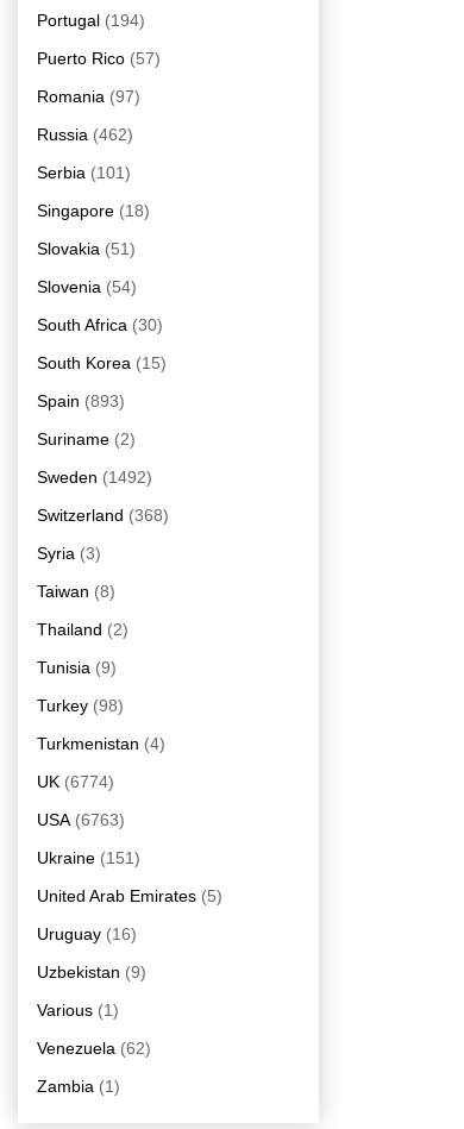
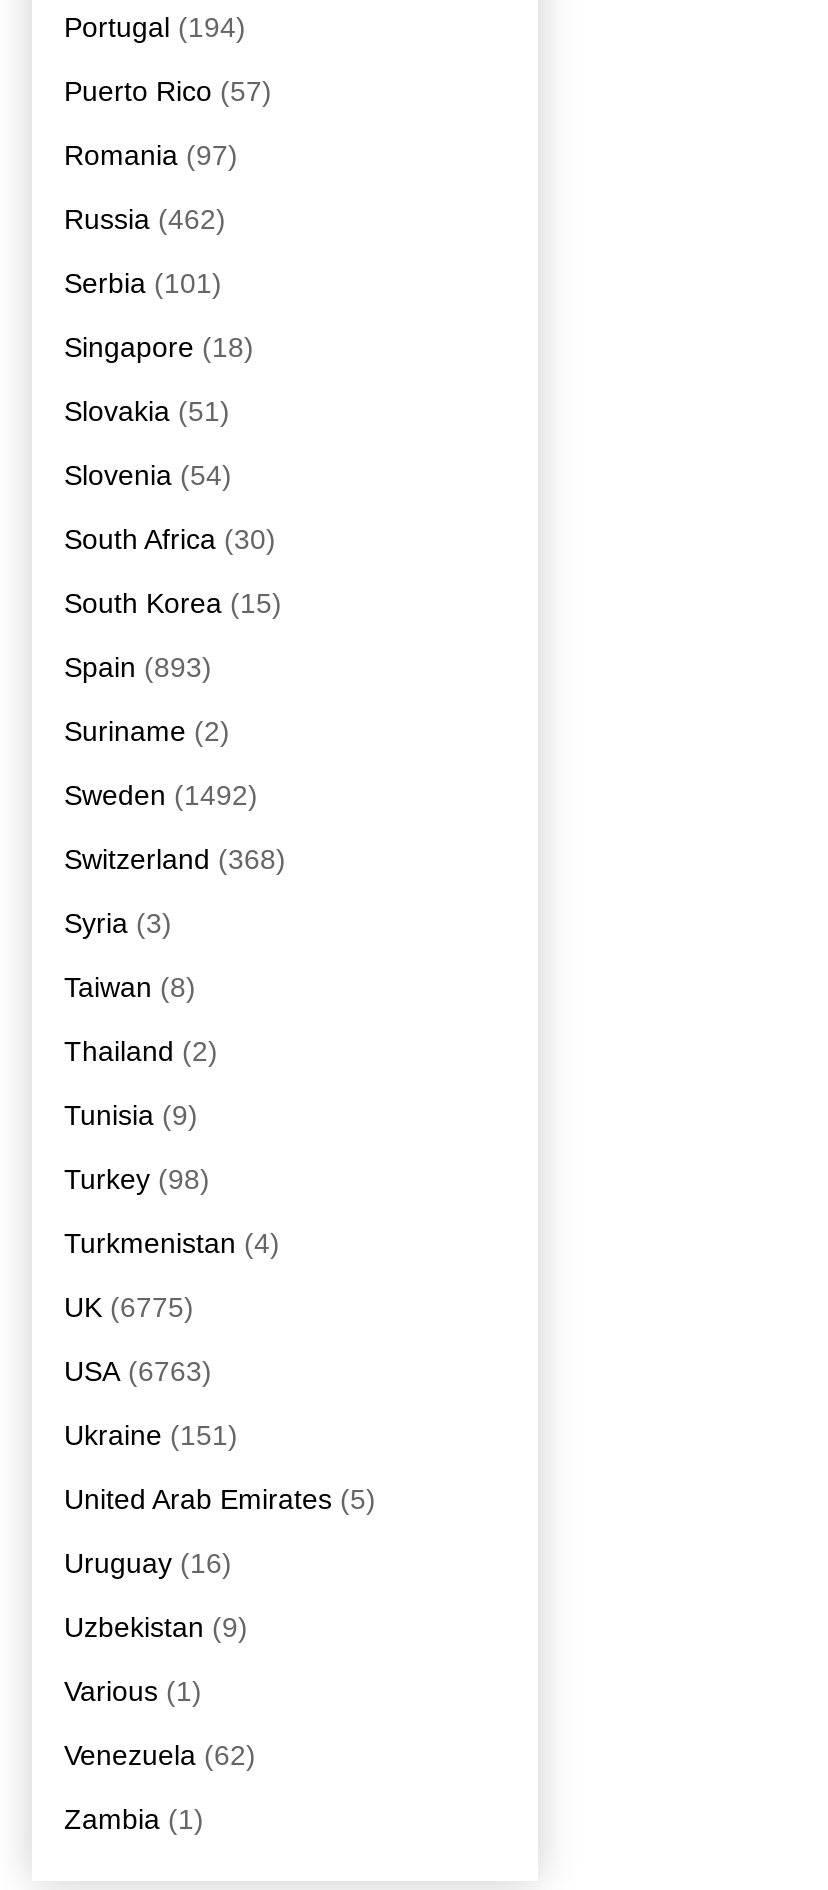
- UK (6774)
+ UK (6775)
